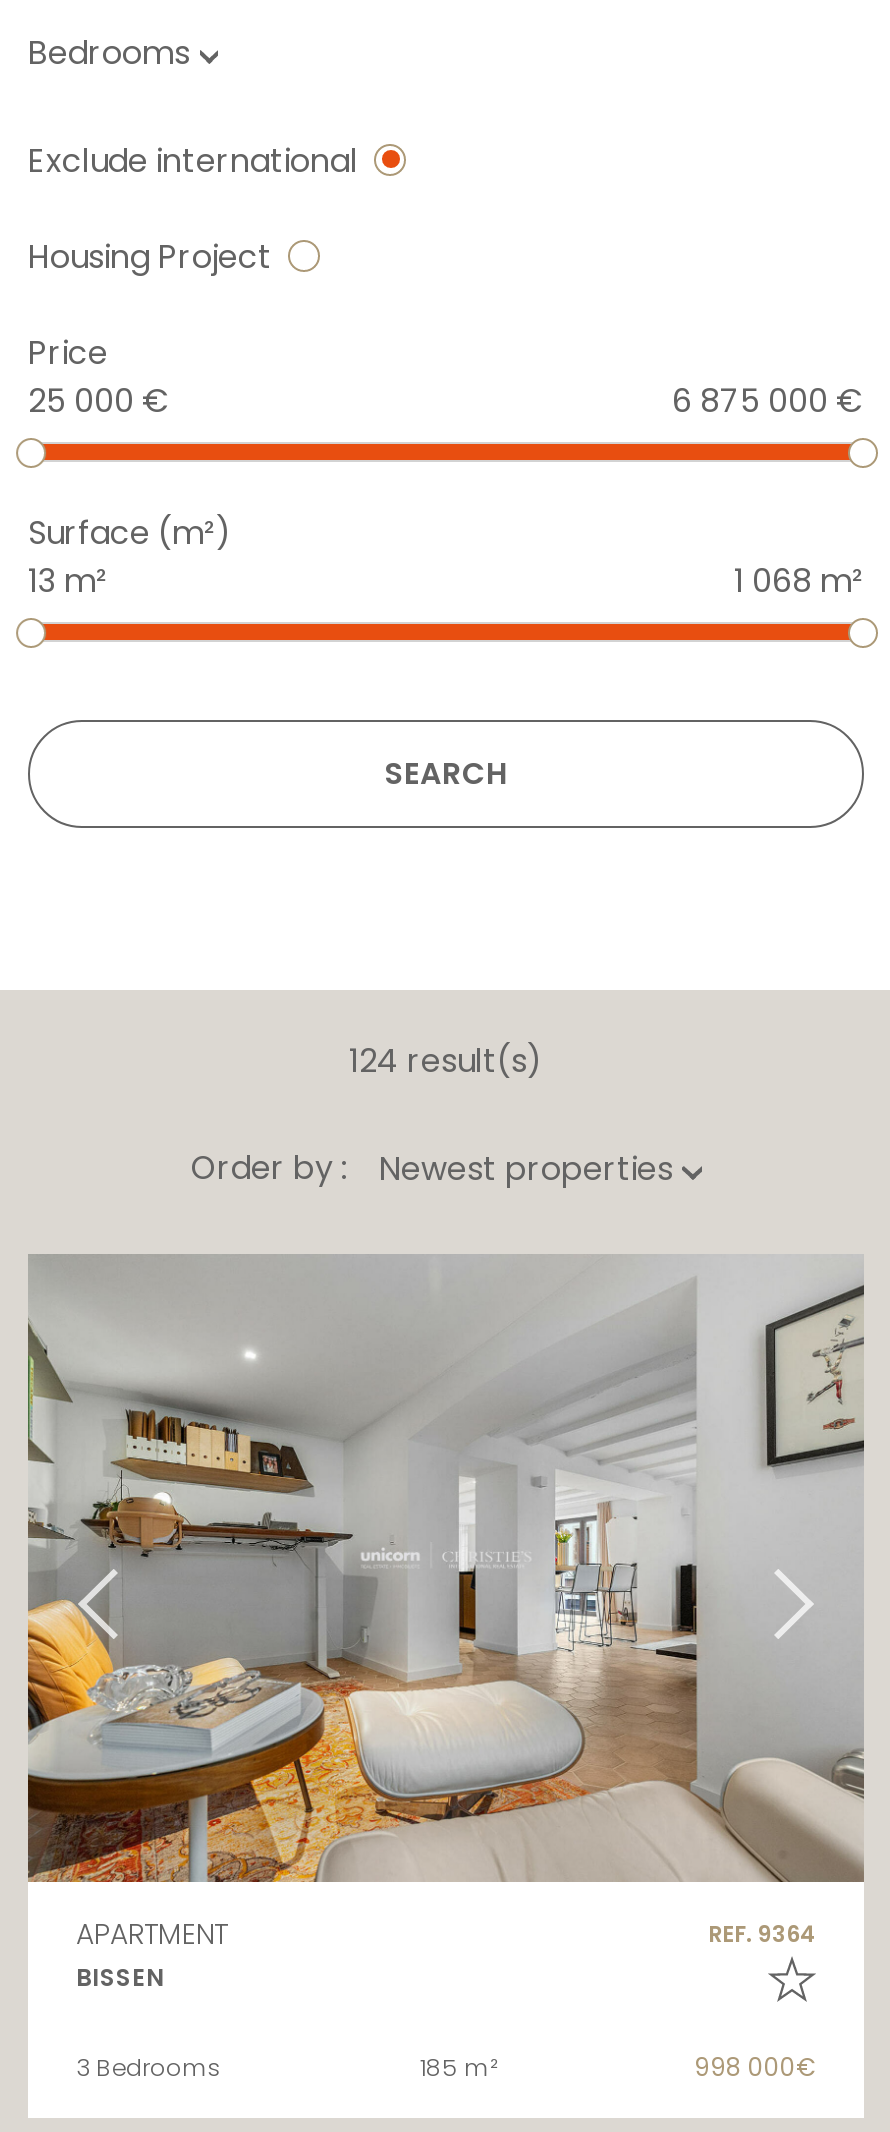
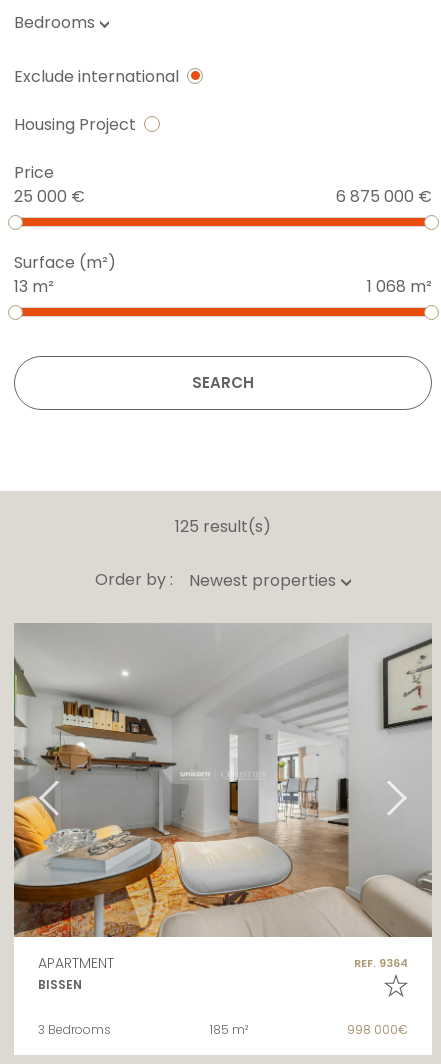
- 124 result(s)
+ 125 result(s)
